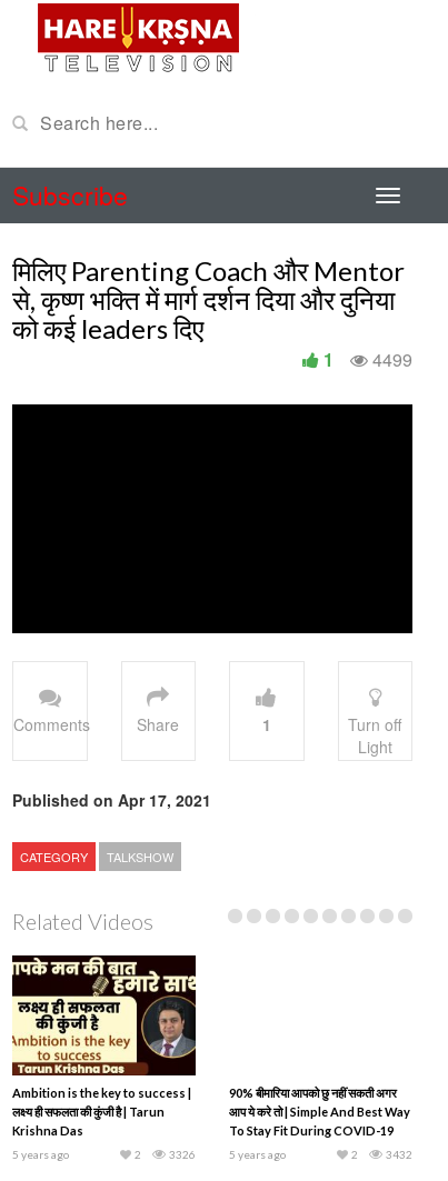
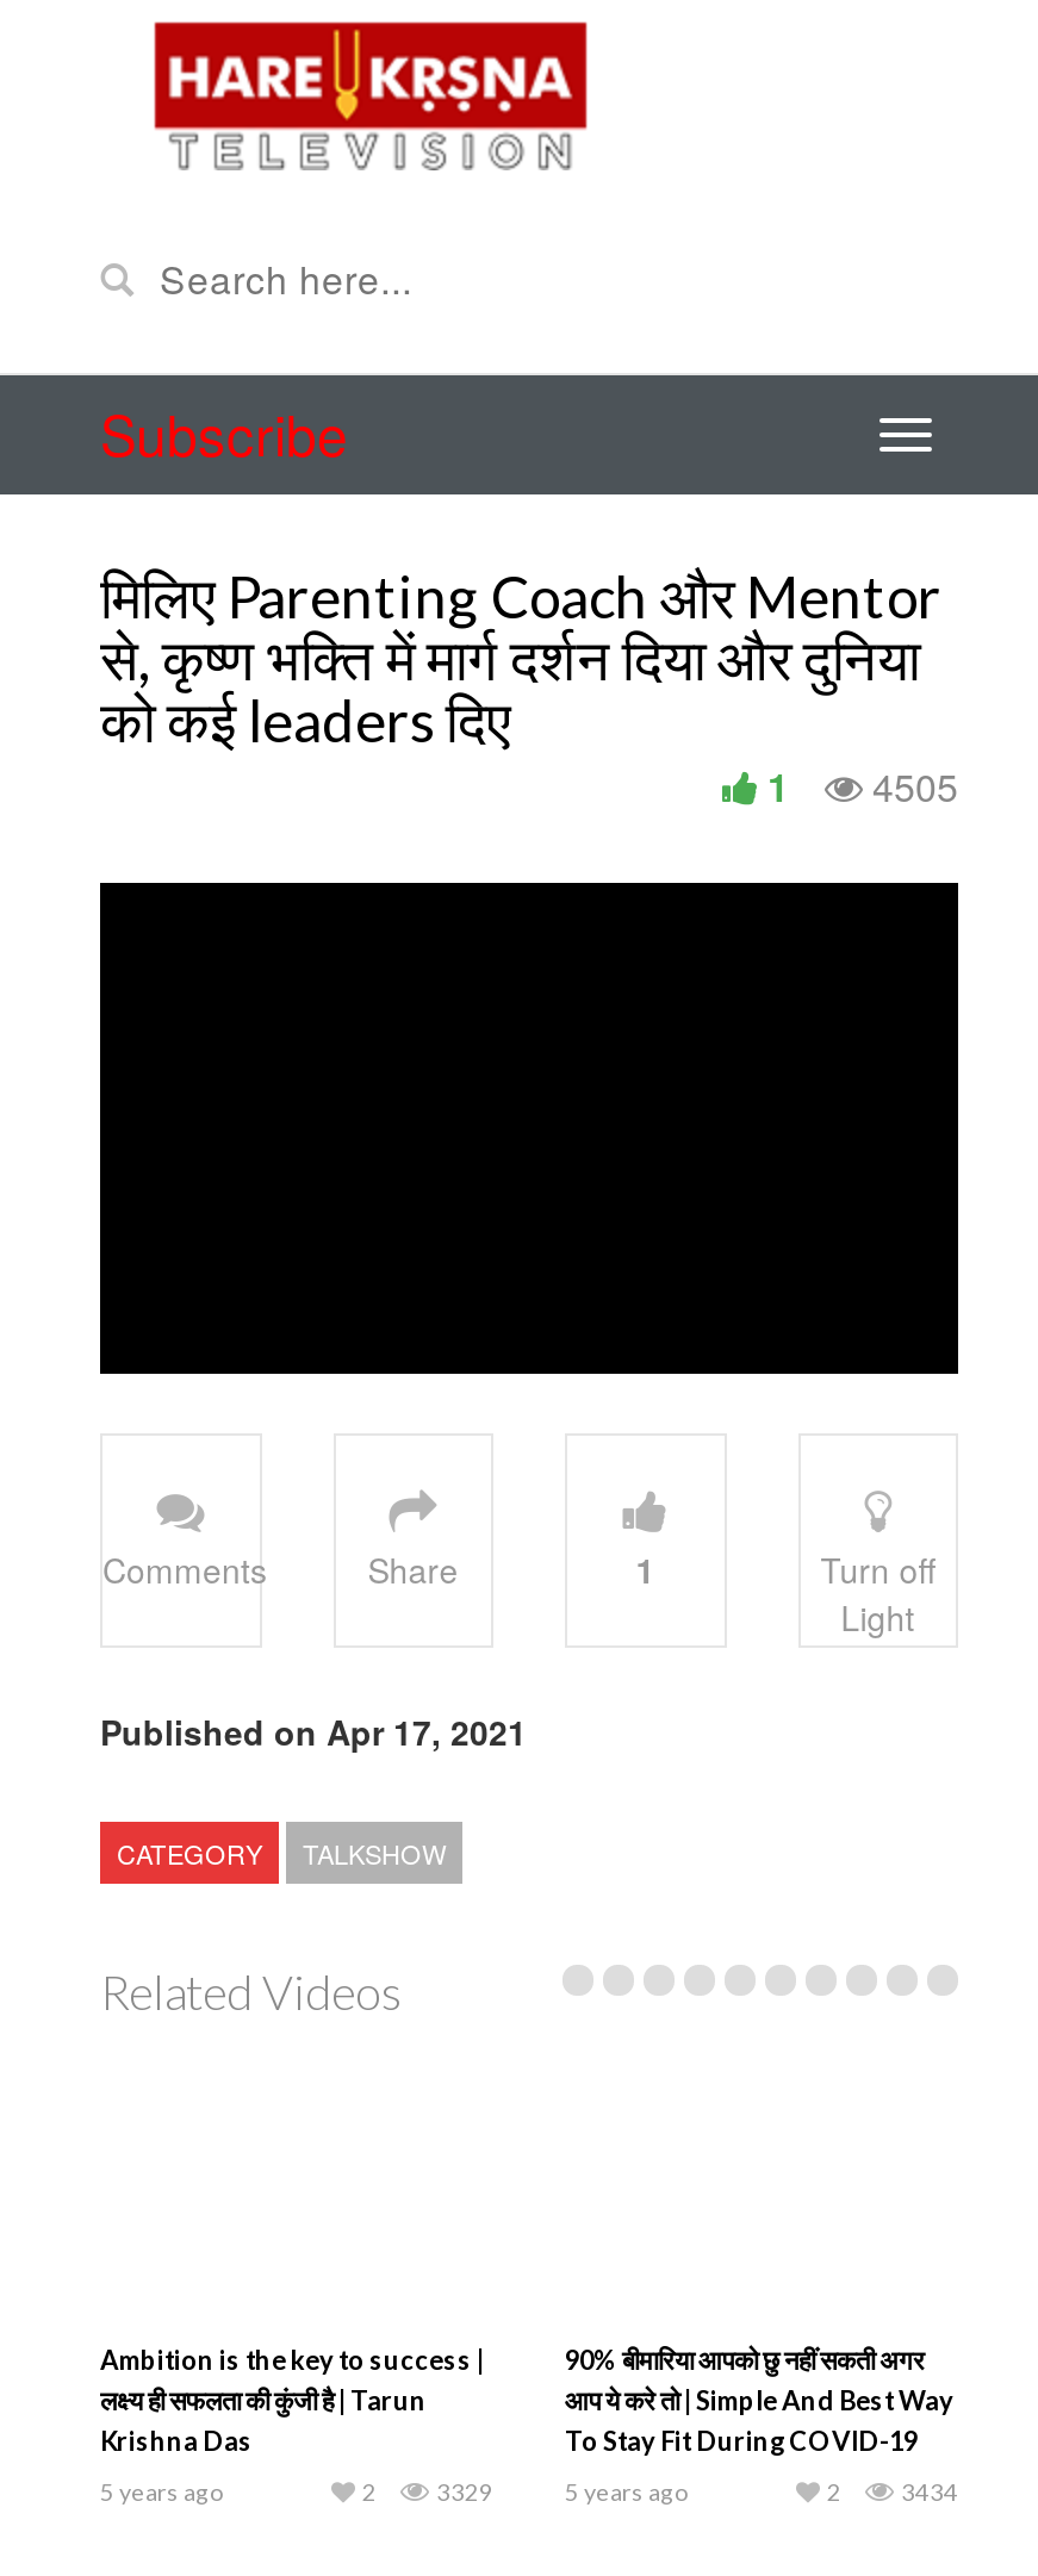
- 1 4499
+ 1 4505

- [image]

- 3326
+ 3329

- 3432
+ 3434
